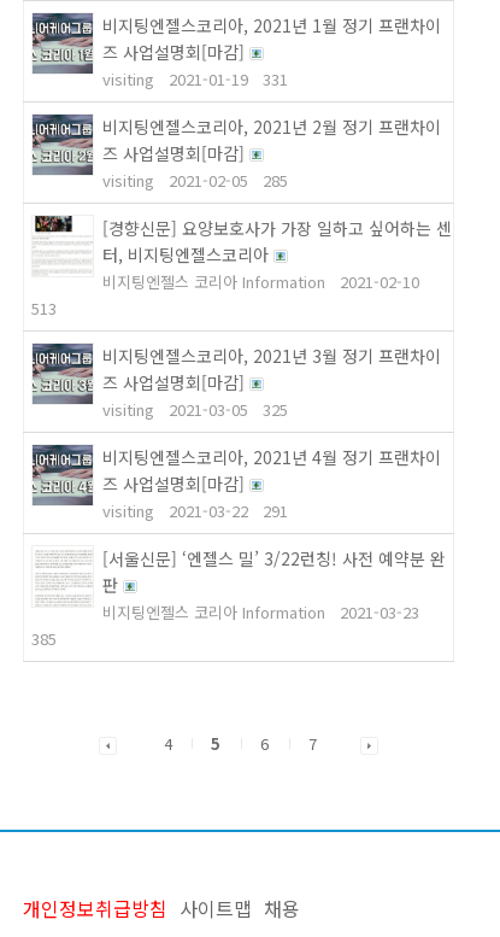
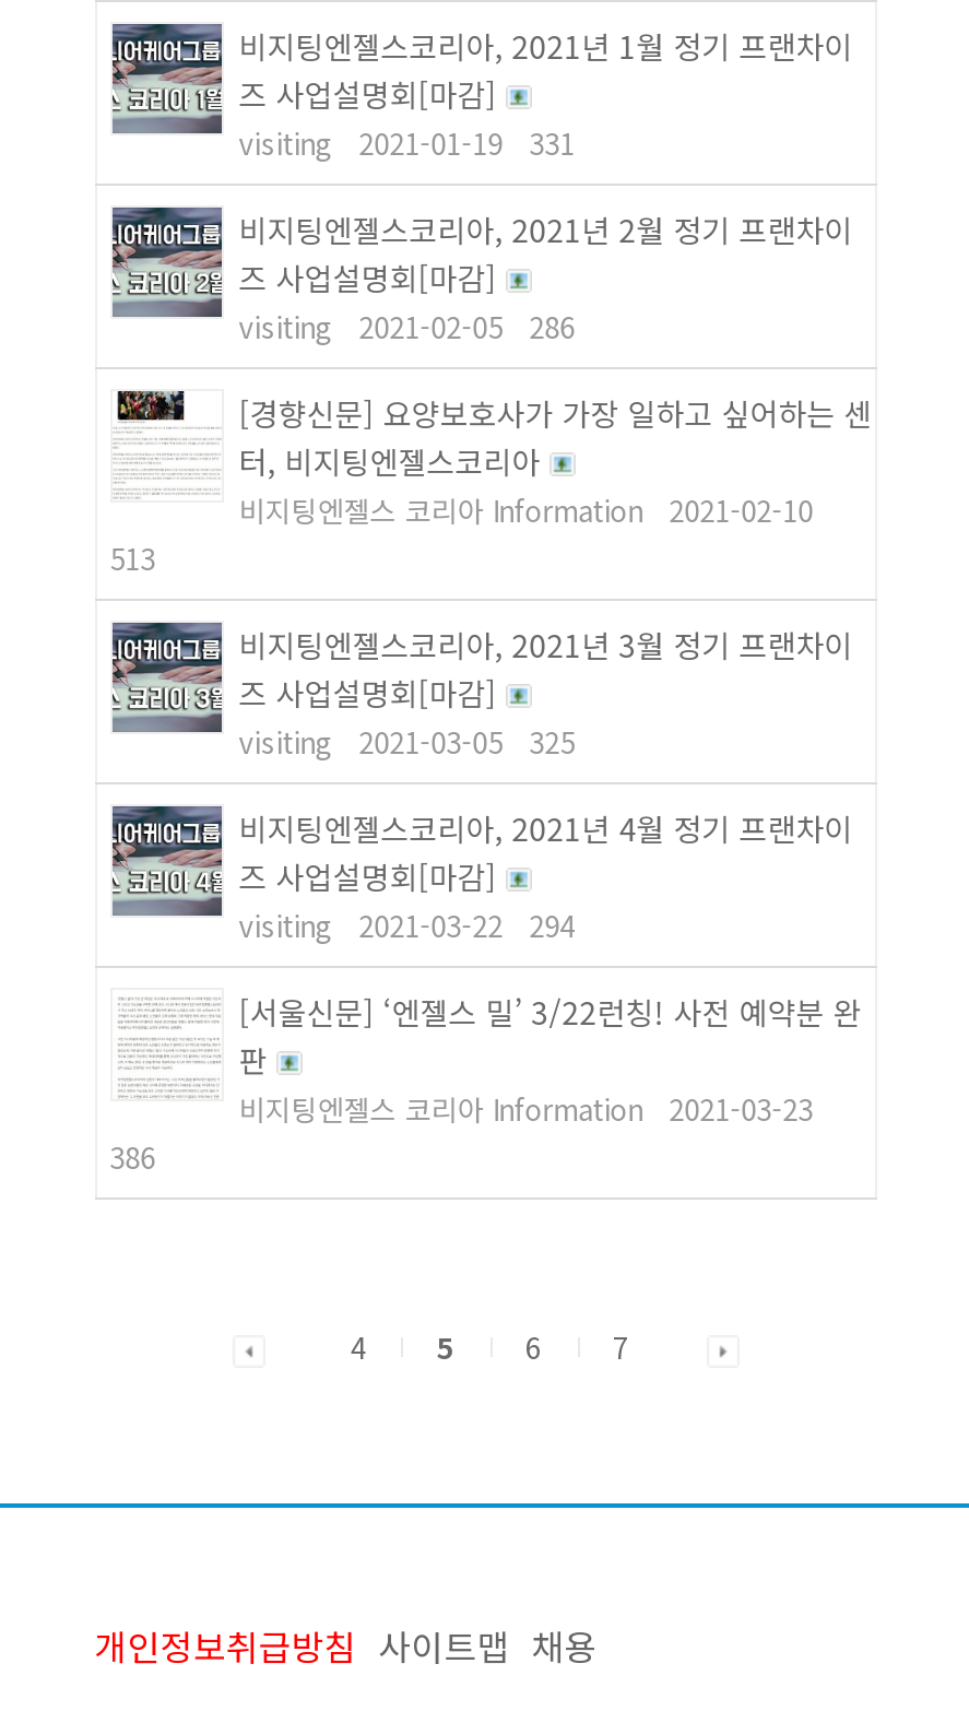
- visiting 2021-02-05 285
+ visiting 2021-02-05 286

- visiting 2021-03-22 291
+ visiting 2021-03-22 294

- 385
+ 386
